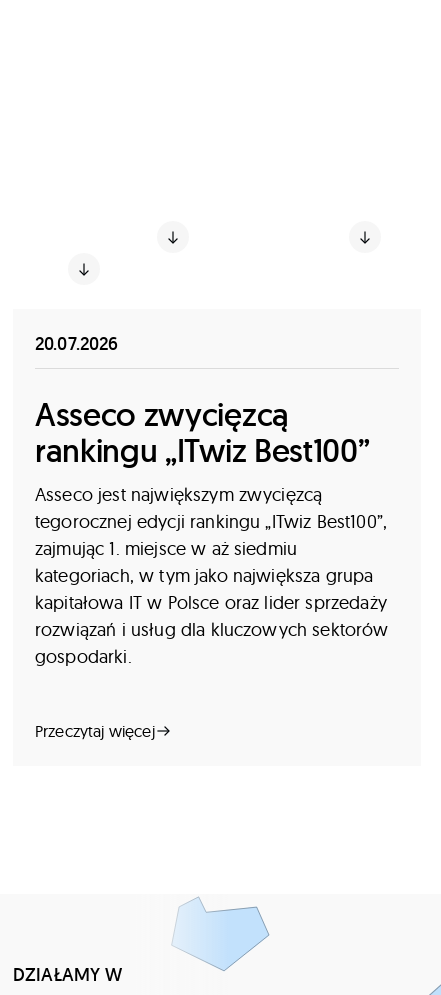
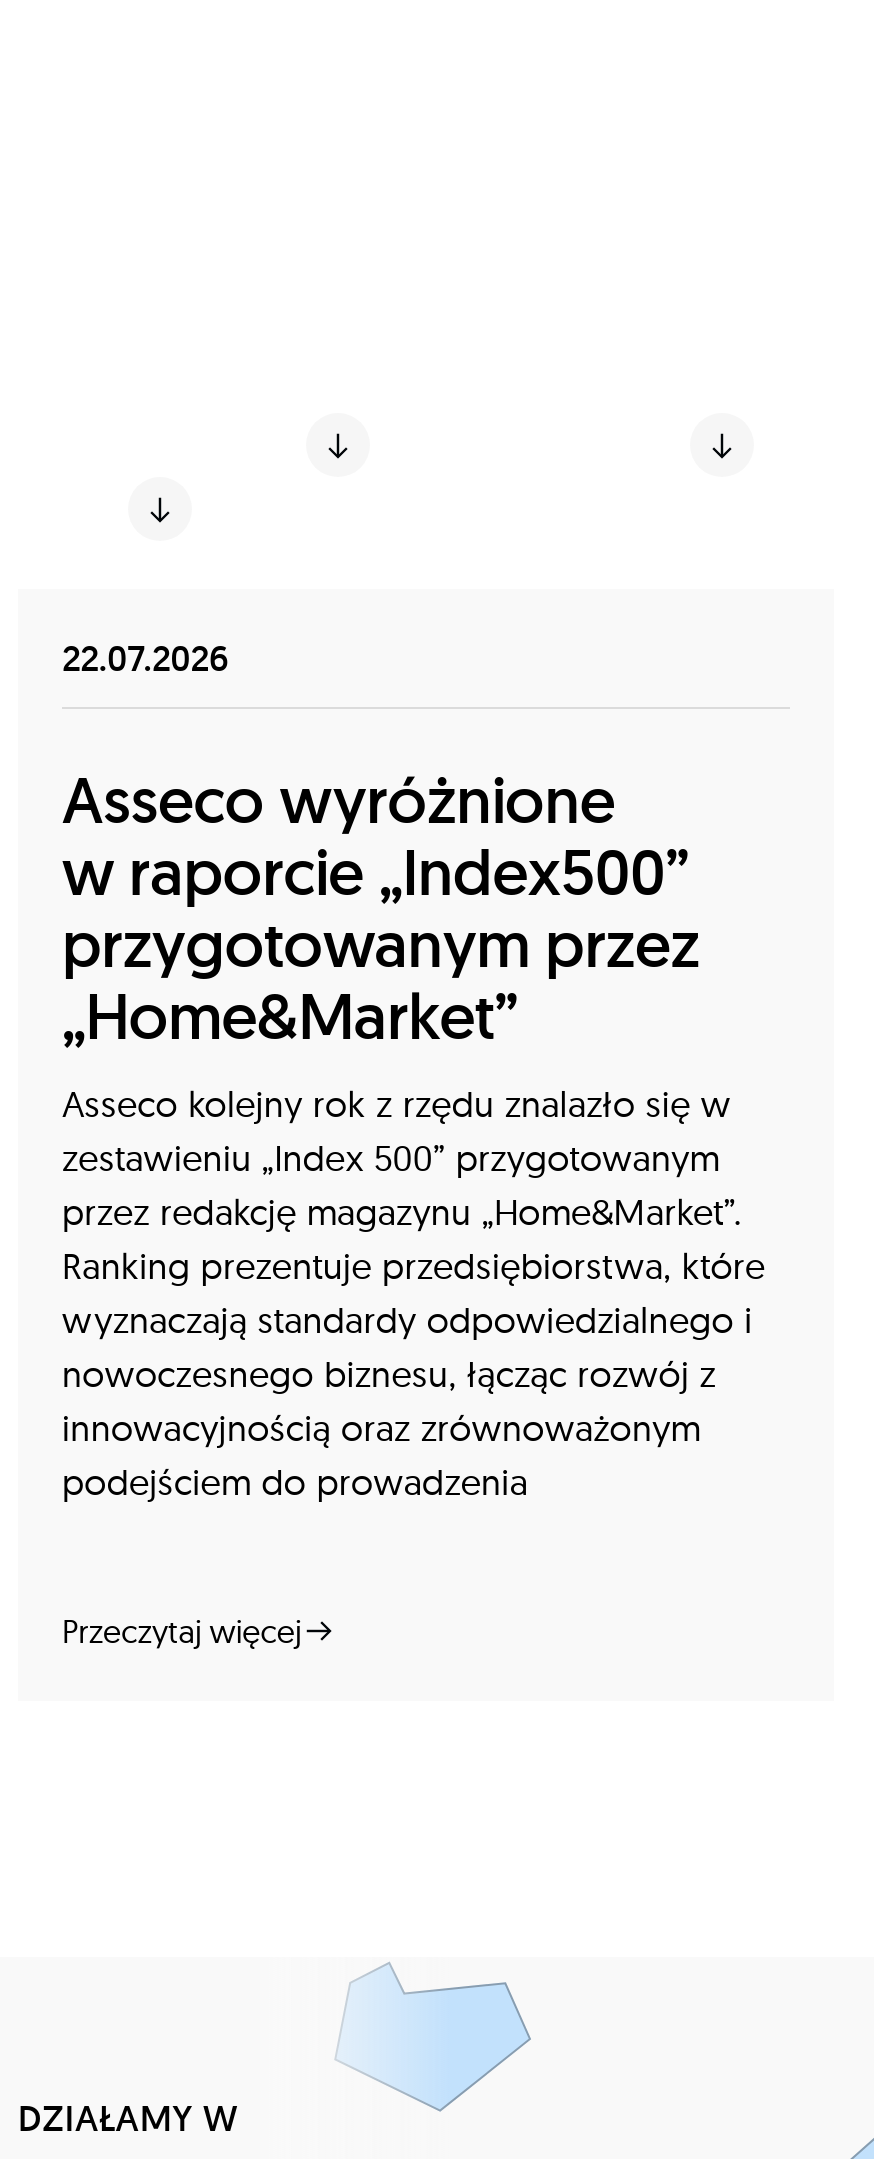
- 20.07.2026
+ 22.07.2026

- Asseco zwycięzcą
- rankingu „ITwiz Best100”
- Asseco jest największym zwycięzcą
- tegorocznej edycji rankingu „ITwiz Best100”,
- zajmując 1. miejsce w aż siedmiu
- kategoriach, w tym jako największa grupa
- kapitałowa IT w Polsce oraz lider sprzedaży
- rozwiązań i usług dla kluczowych sektorów
- gospodarki.
+ Asseco wyróżnione
+ w raporcie „Index500”
+ przygotowanym przez
+ „Home&Market”
+ Asseco kolejny rok z rzędu znalazło się w
+ zestawieniu „Index 500” przygotowanym
+ przez redakcję magazynu „Home&Market”.
+ Ranking prezentuje przedsiębiorstwa, które
+ wyznaczają standardy odpowiedzialnego i
+ nowoczesnego biznesu, łącząc rozwój z
+ innowacyjnością oraz zrównoważonym
+ podejściem do prowadzenia
